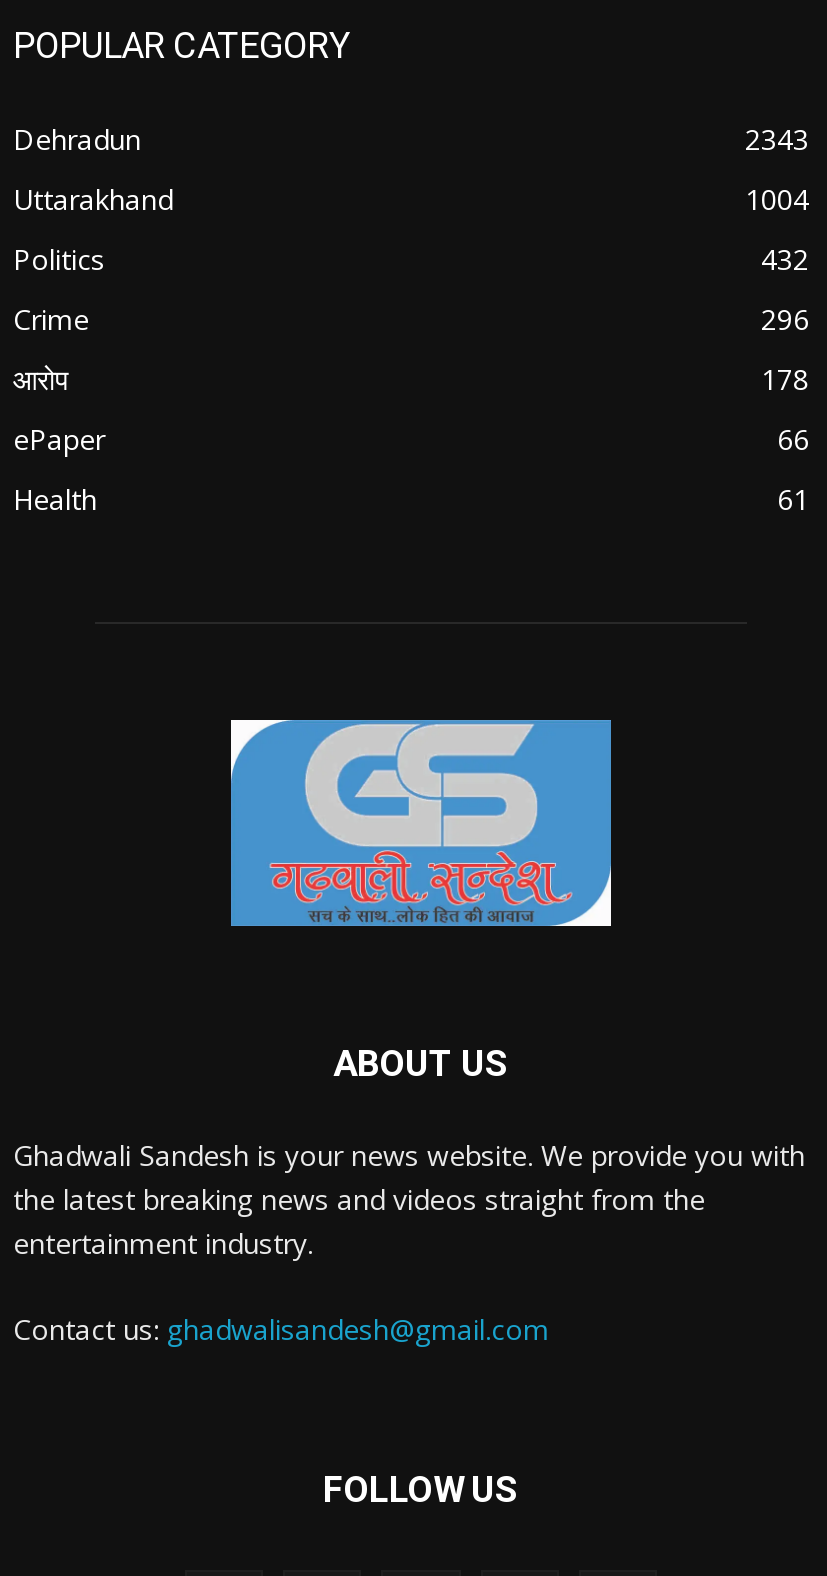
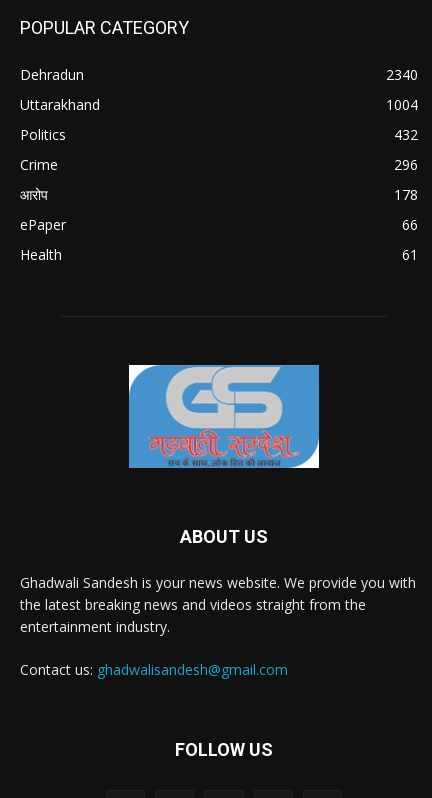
- 2343
+ 2340
